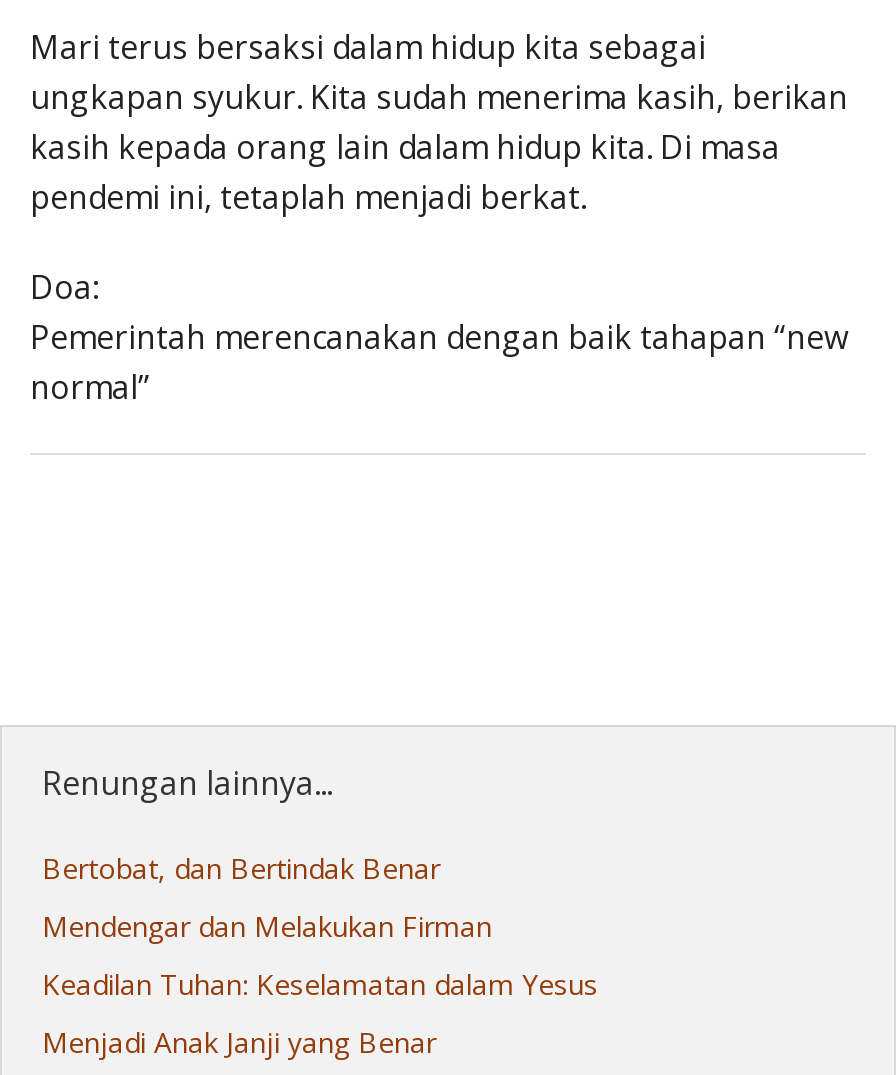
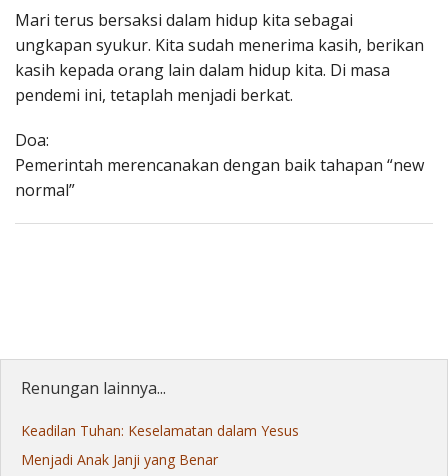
- Bertobat, dan Bertindak Benar
- Mendengar dan Melakukan Firman
